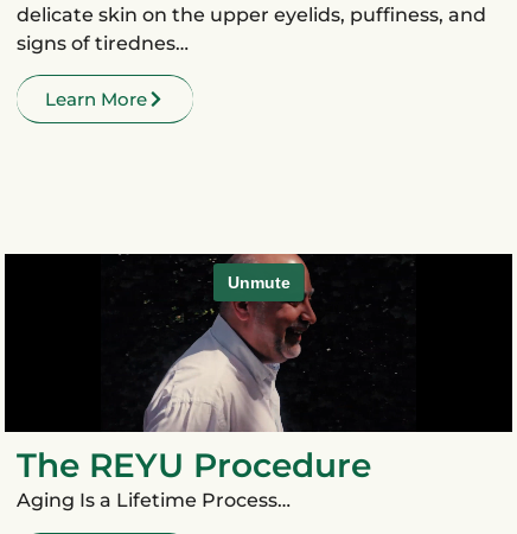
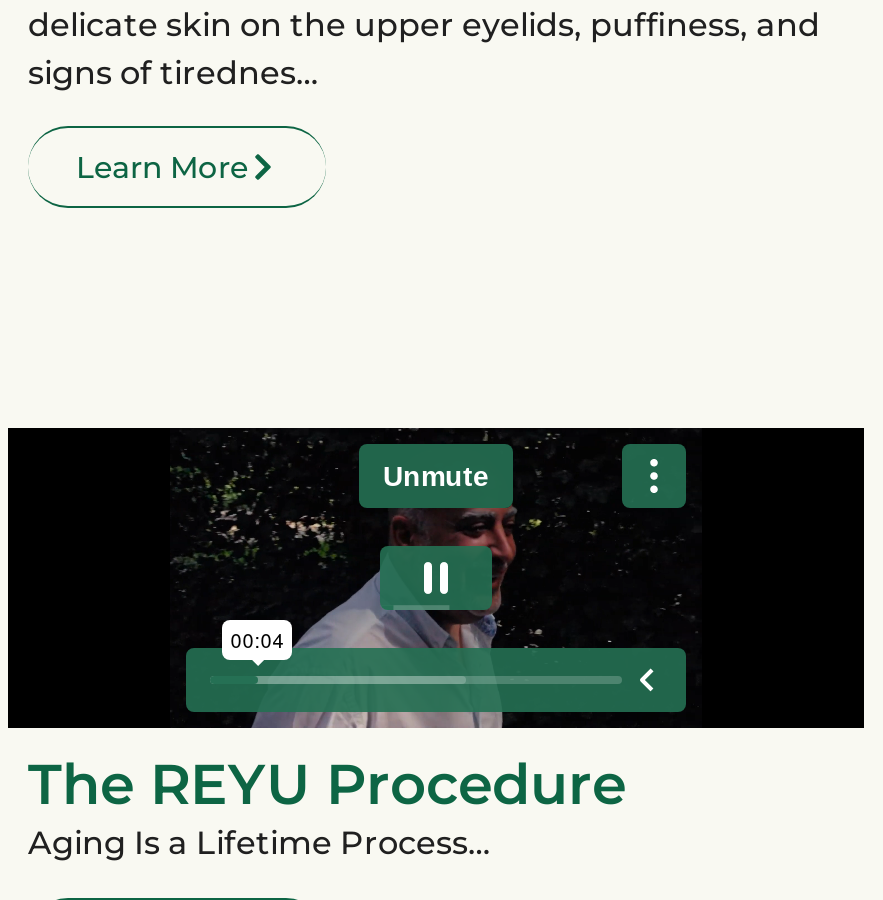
- [image]
+ [image]
